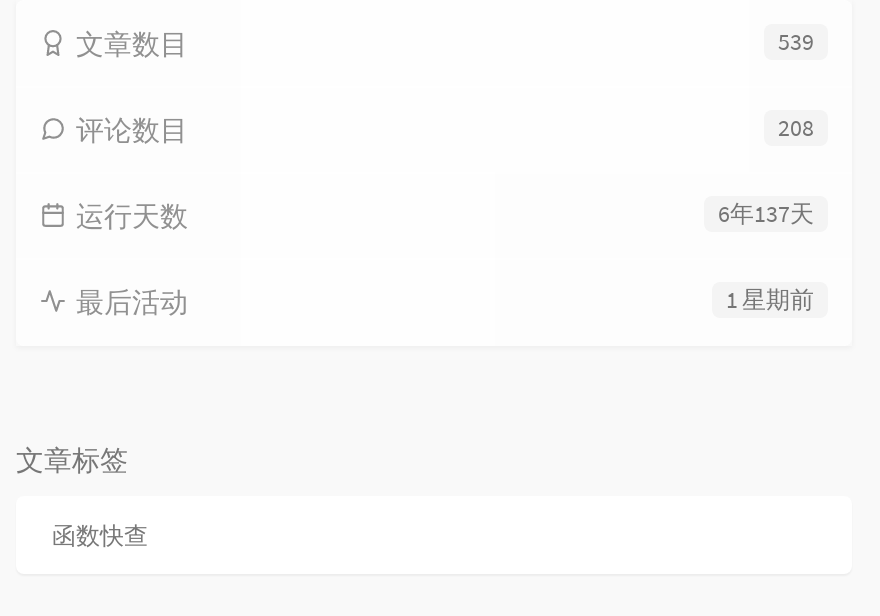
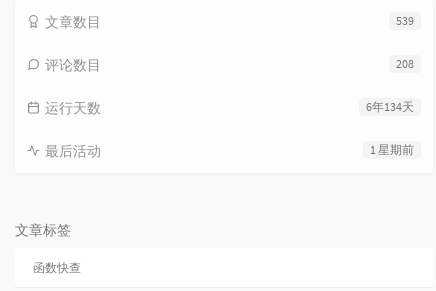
- 6年137天
+ 6年134天
